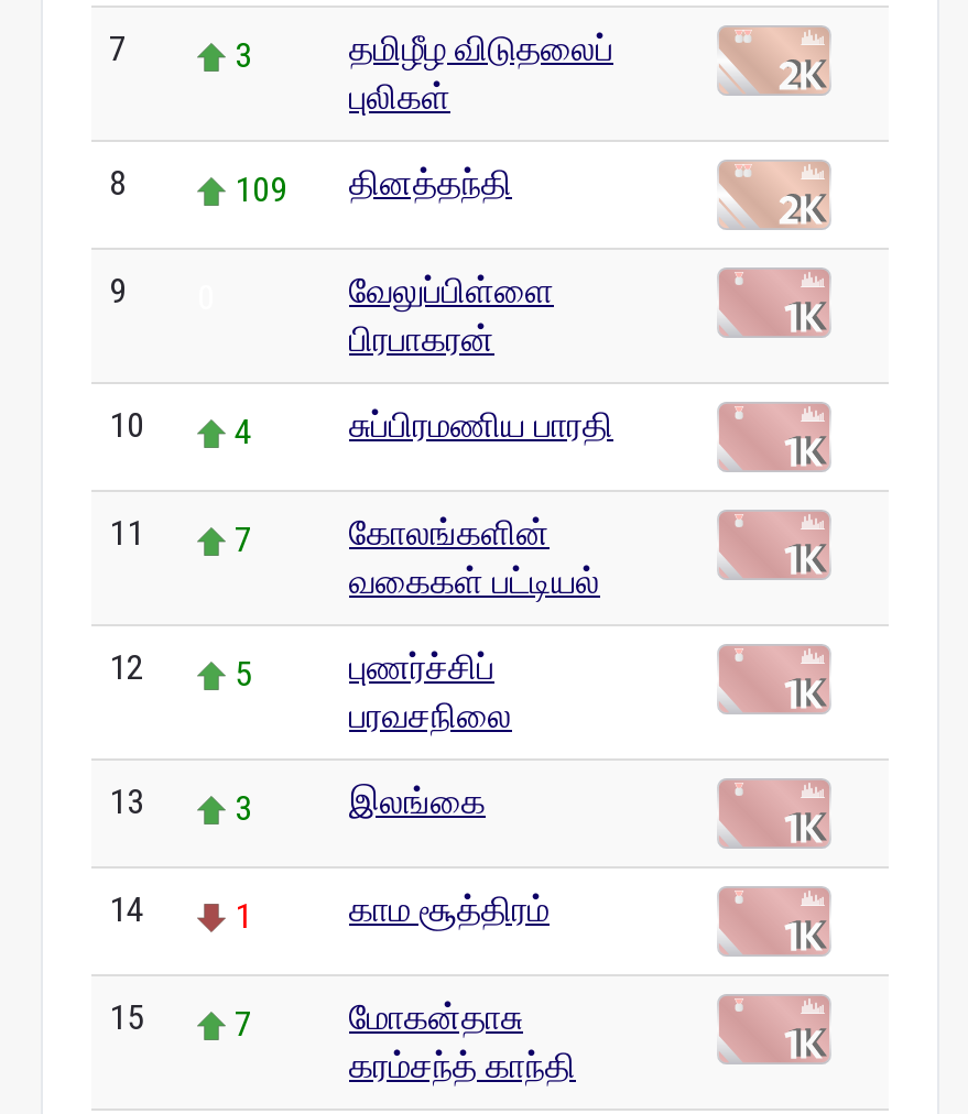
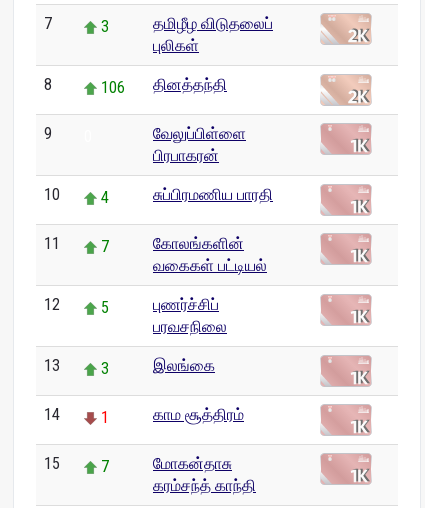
- 109 தினத்தந்தி
+ 106 தினத்தந்தி
